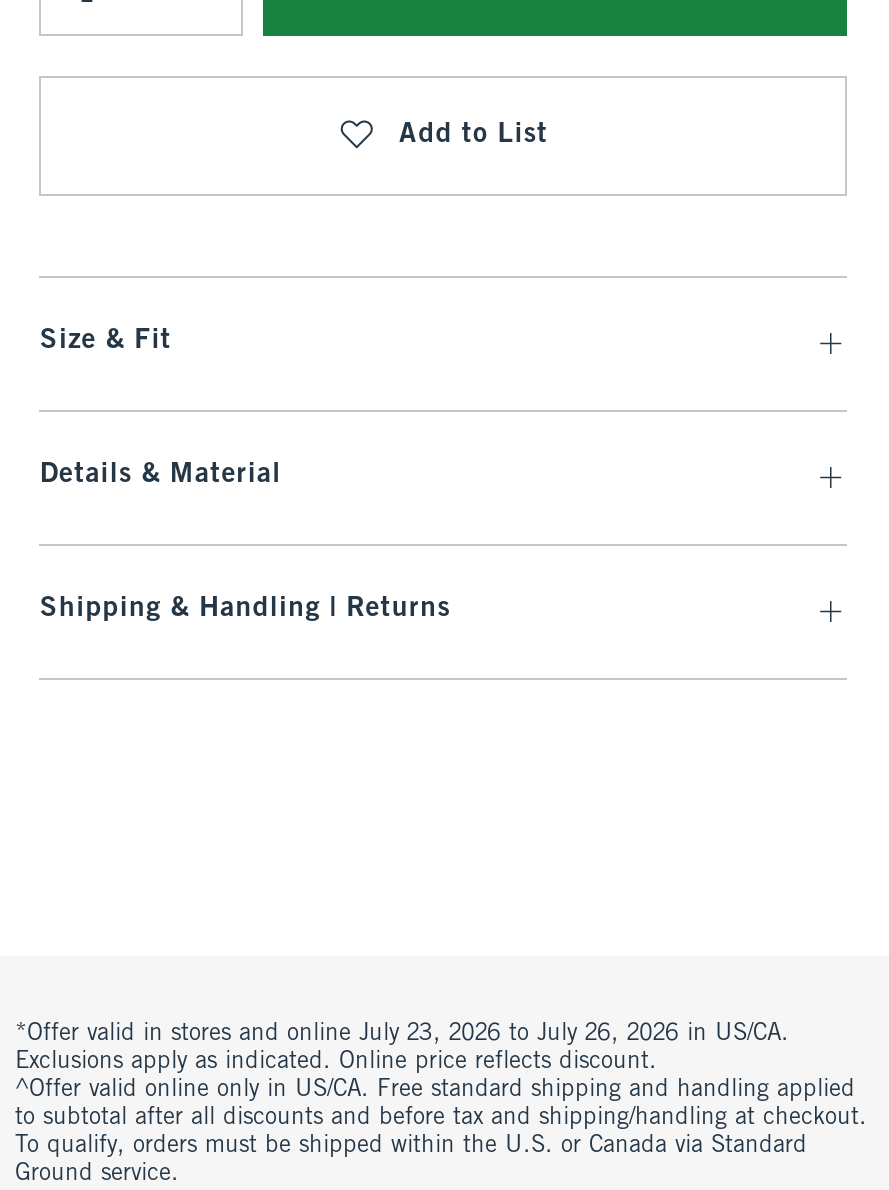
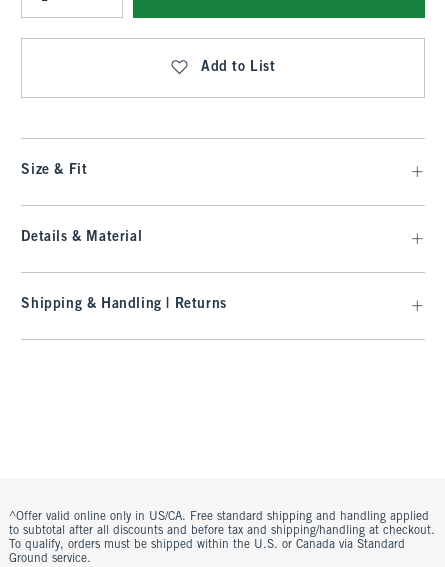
- *Offer valid in stores and online July 23, 2026 to July 26, 2026 in US/CA.
- Exclusions apply as indicated. Online price reflects discount.
